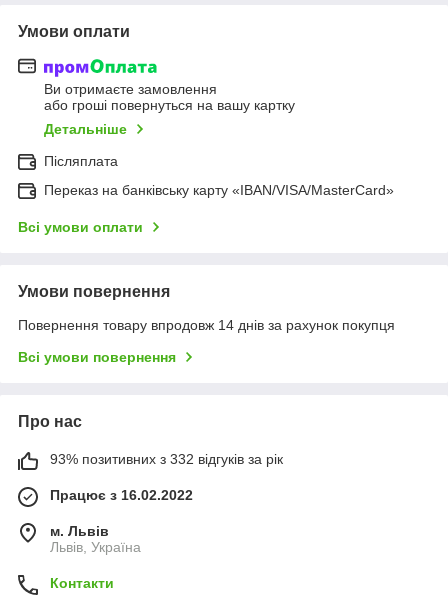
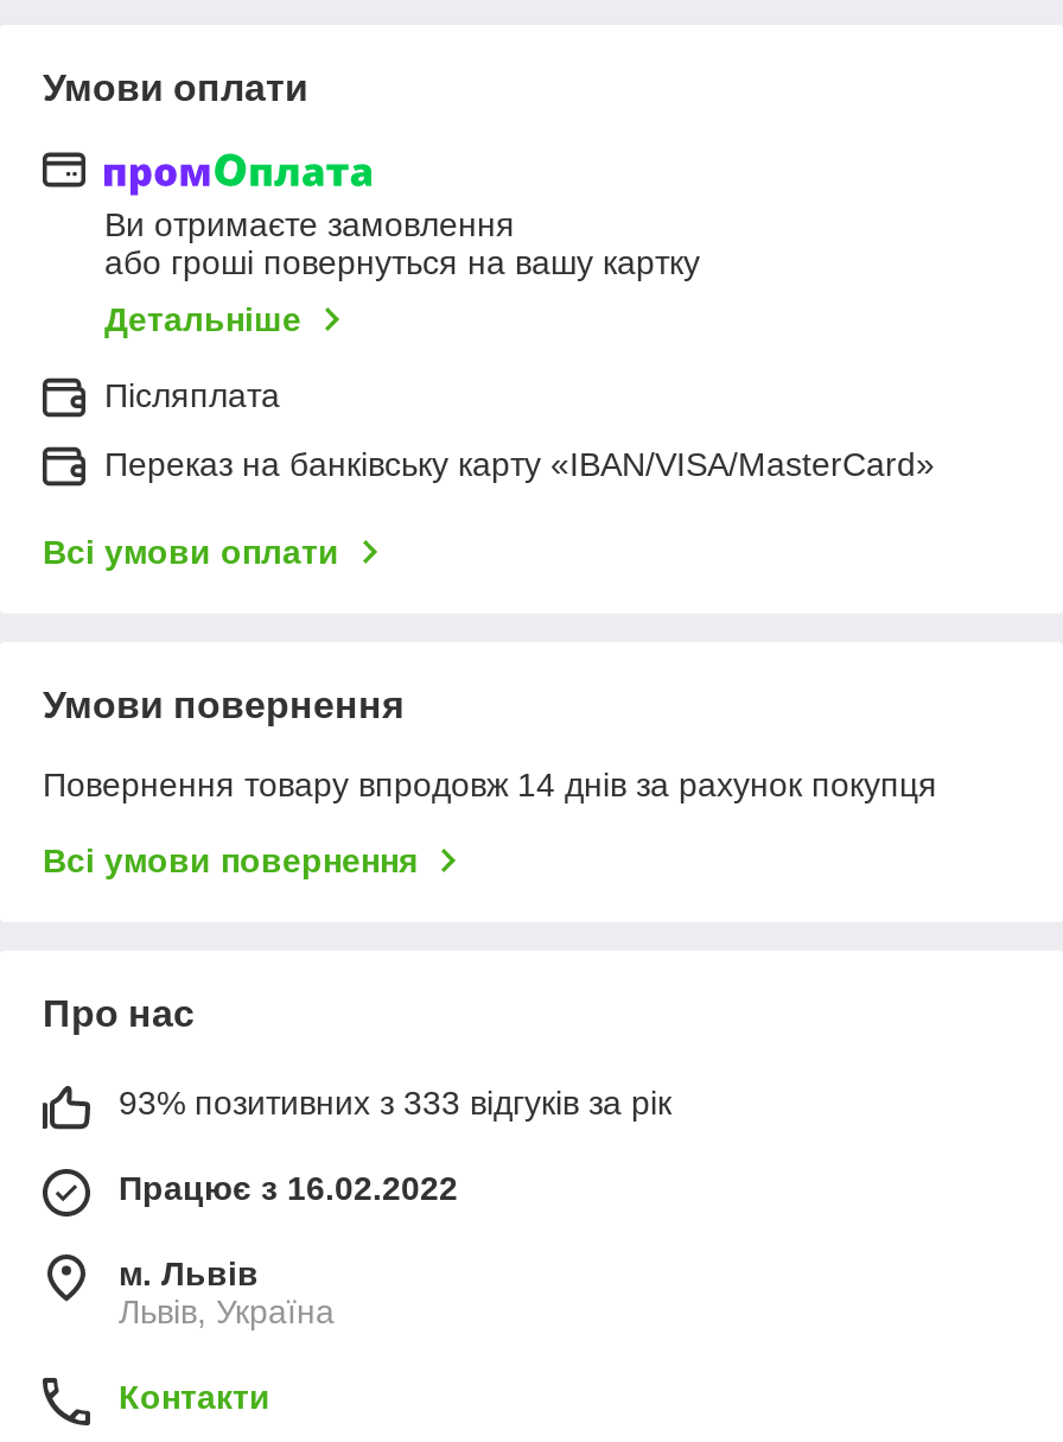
- 93% позитивних з 332 відгуків за рік
+ 93% позитивних з 333 відгуків за рік
